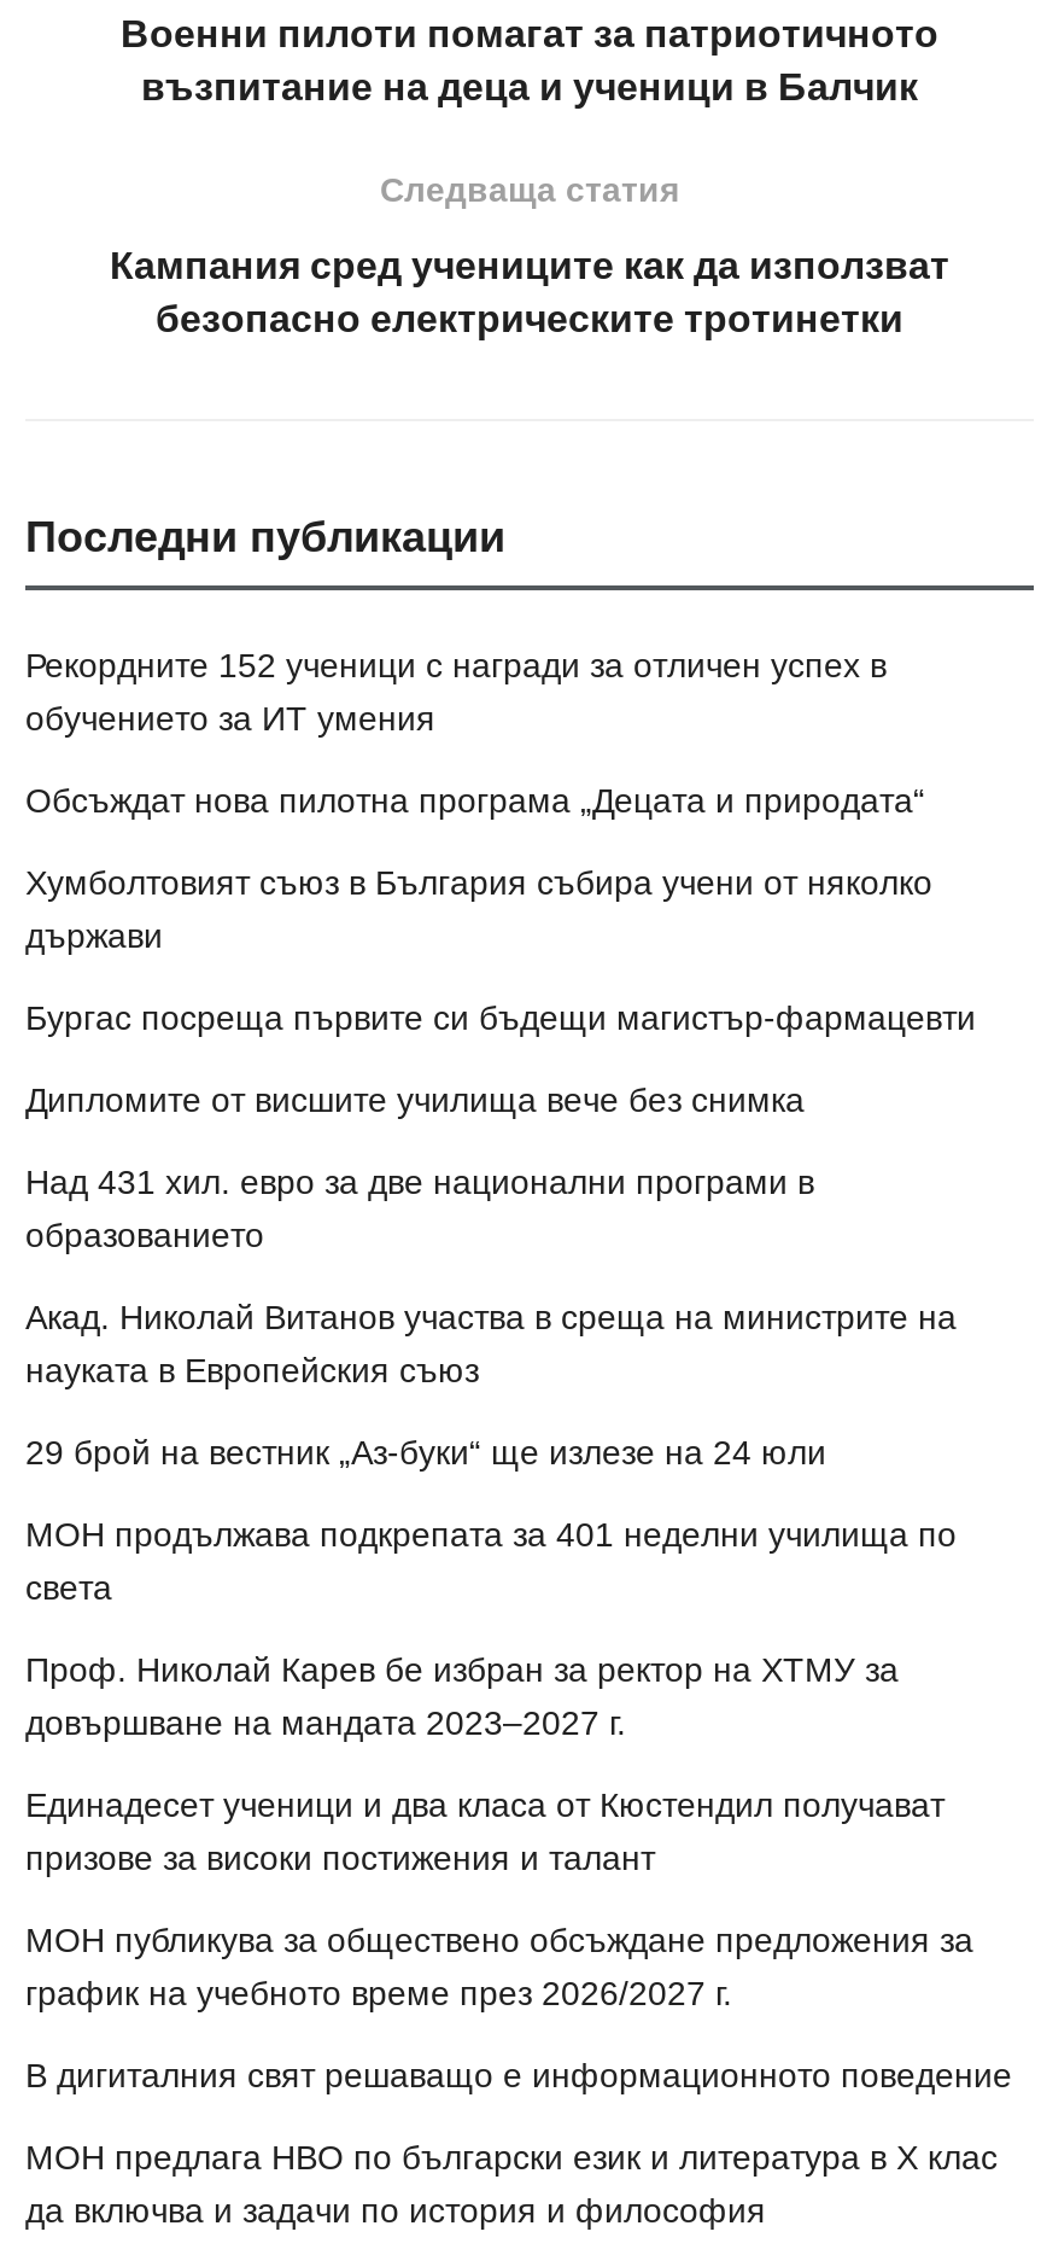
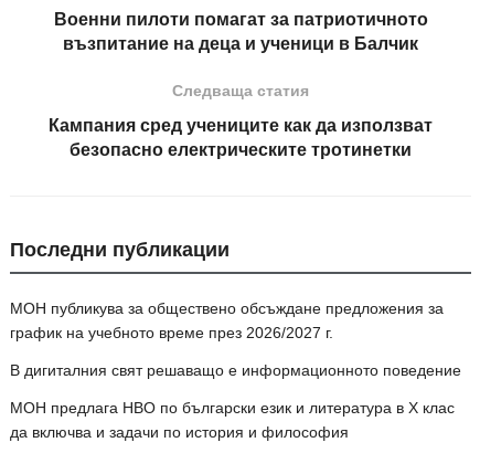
- Рекордните 152 ученици с награди за отличен успех в
- обучението за ИТ умения
- Обсъждат нова пилотна програма „Децата и природата“
- Хумболтовият съюз в България събира учени от няколко
- държави
- Бургас посреща първите си бъдещи магистър-фармацевти
- Дипломите от висшите училища вече без снимка
- Над 431 хил. евро за две национални програми в
- образованието
- Акад. Николай Витанов участва в среща на министрите на
- науката в Европейския съюз
- 29 брой на вестник „Аз-буки“ ще излезе на 24 юли
- МОН продължава подкрепата за 401 неделни училища по
- света
- Проф. Николай Карев бе избран за ректор на ХТМУ за
- довършване на мандата 2023–2027 г.
- Единадесет ученици и два класа от Кюстендил получават
- призове за високи постижения и талант
